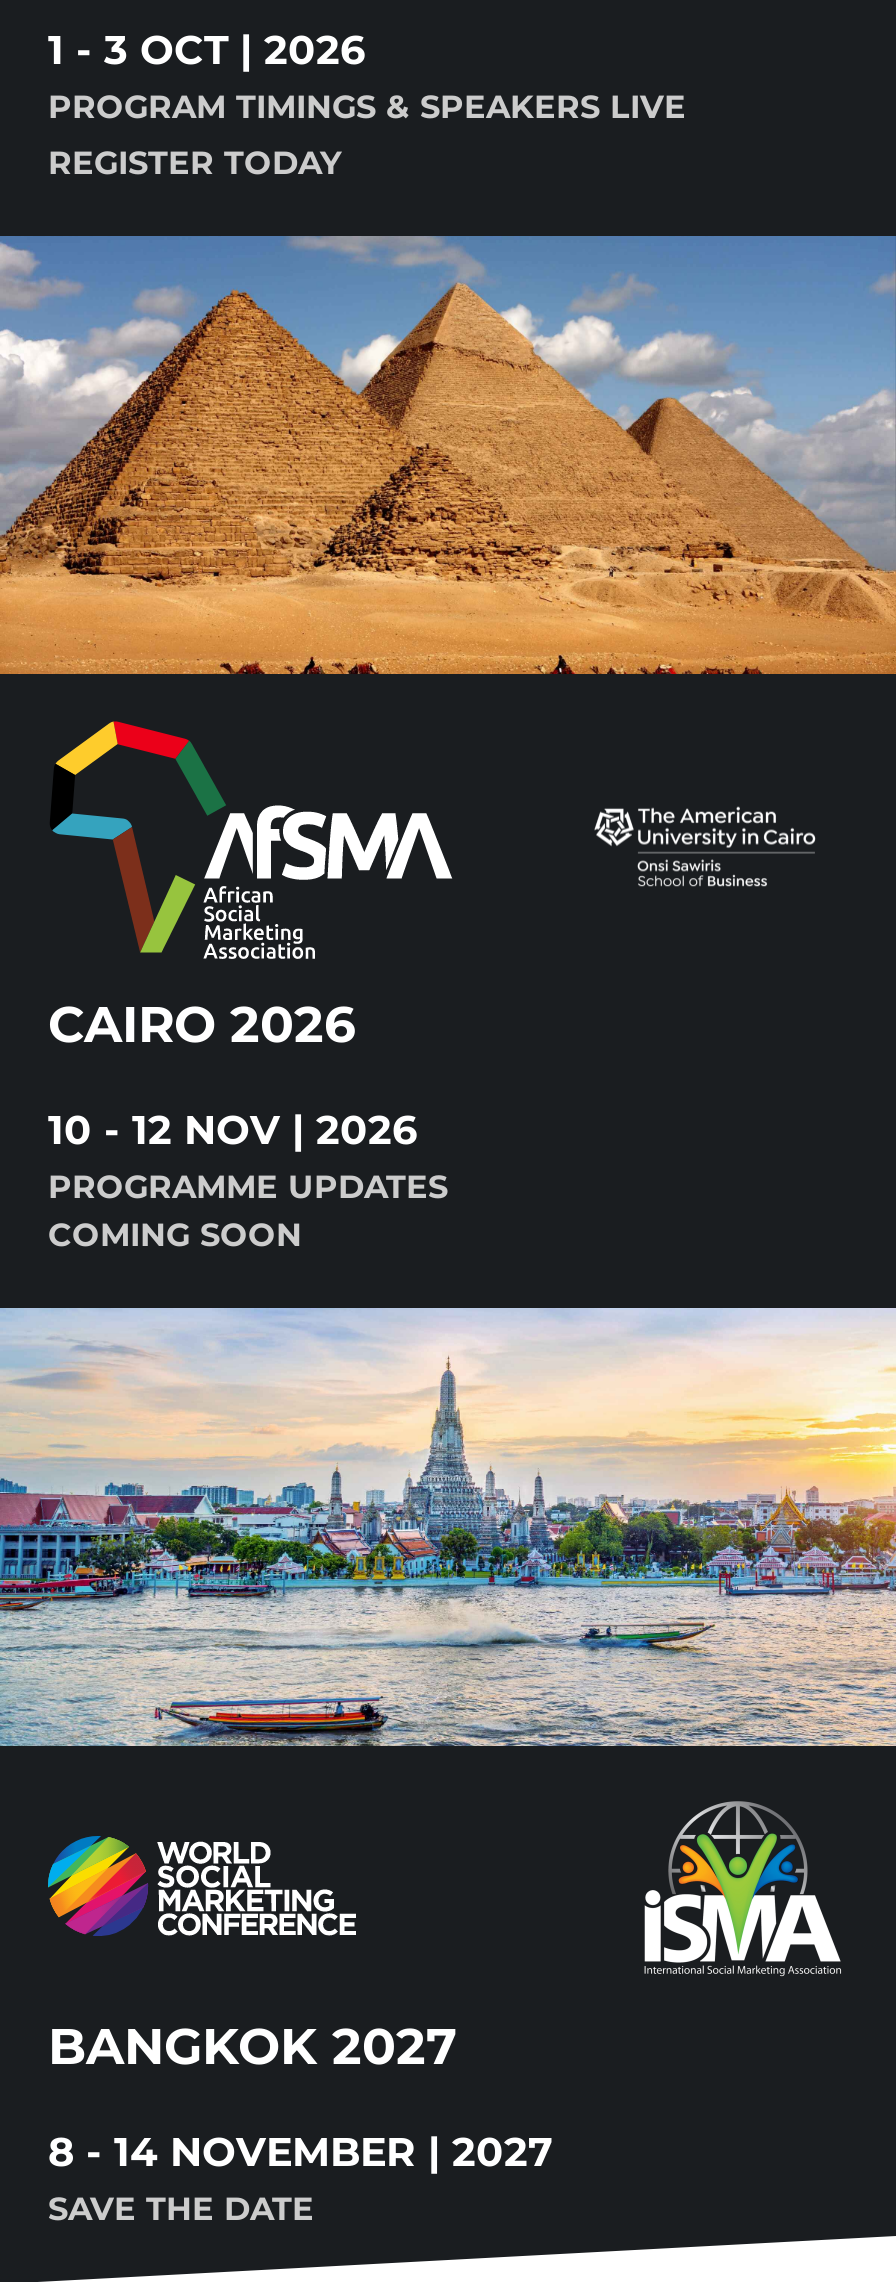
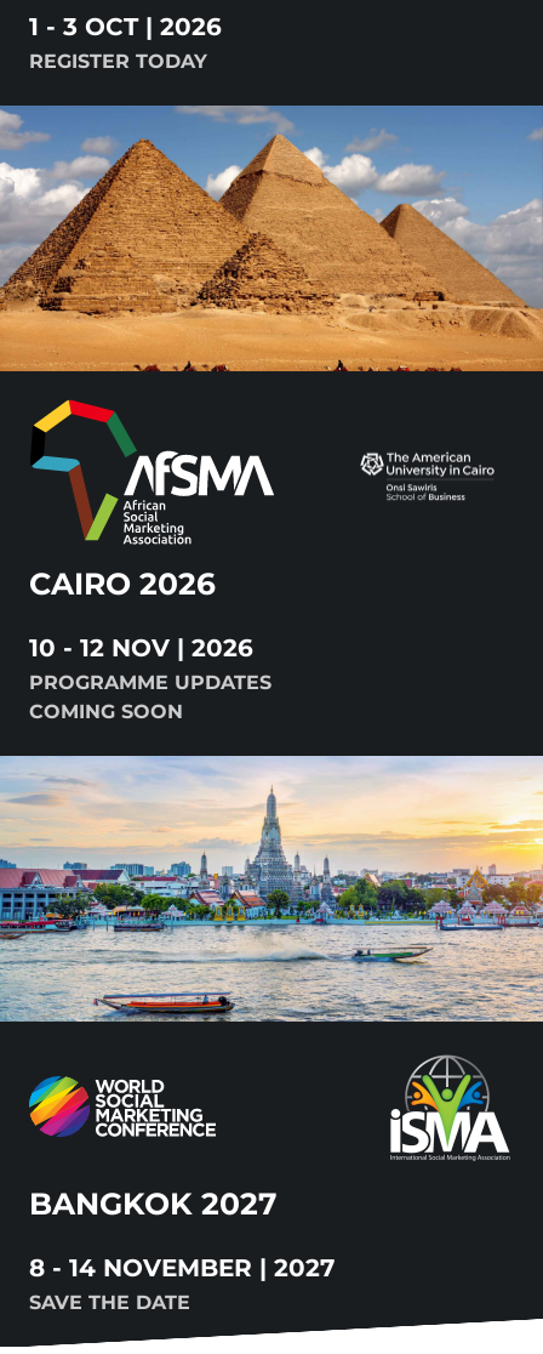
- PROGRAM TIMINGS & SPEAKERS LIVE
